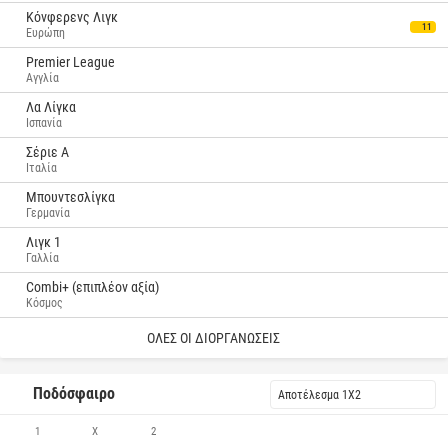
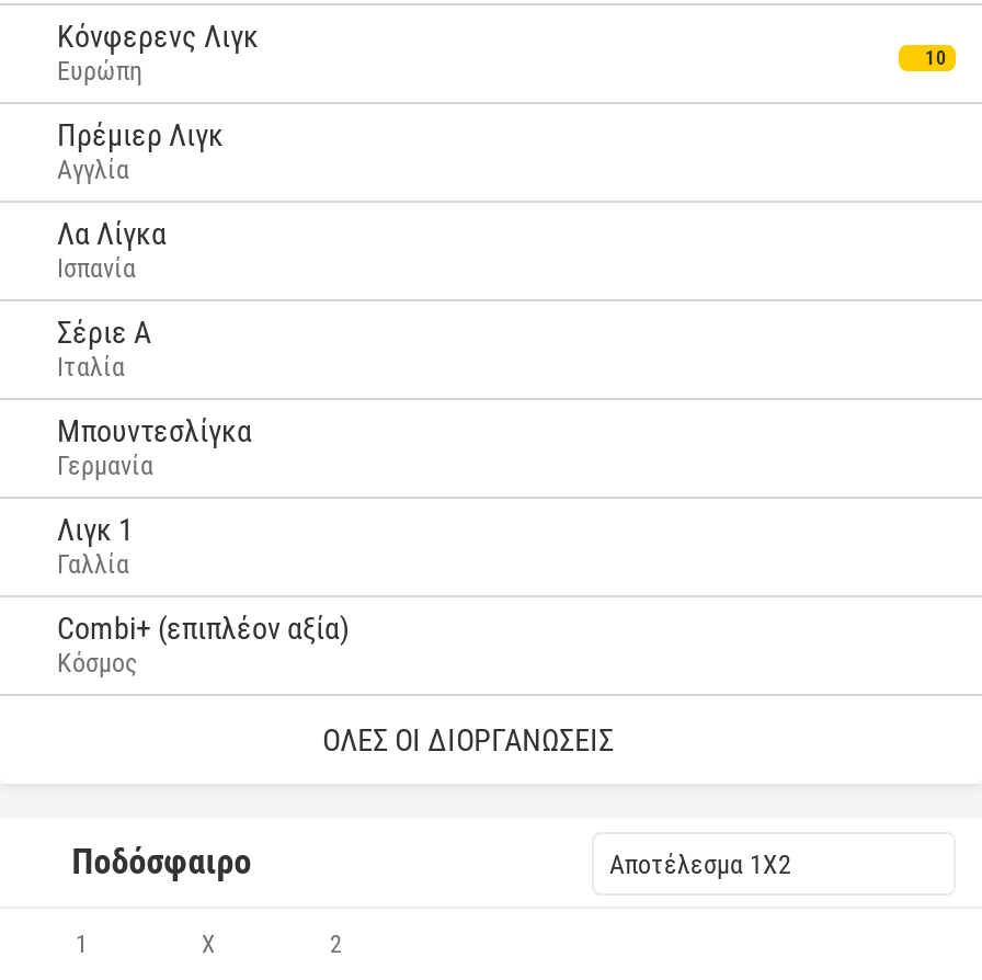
- 11
+ 10

- Premier League
+ Πρέμιερ Λιγκ
